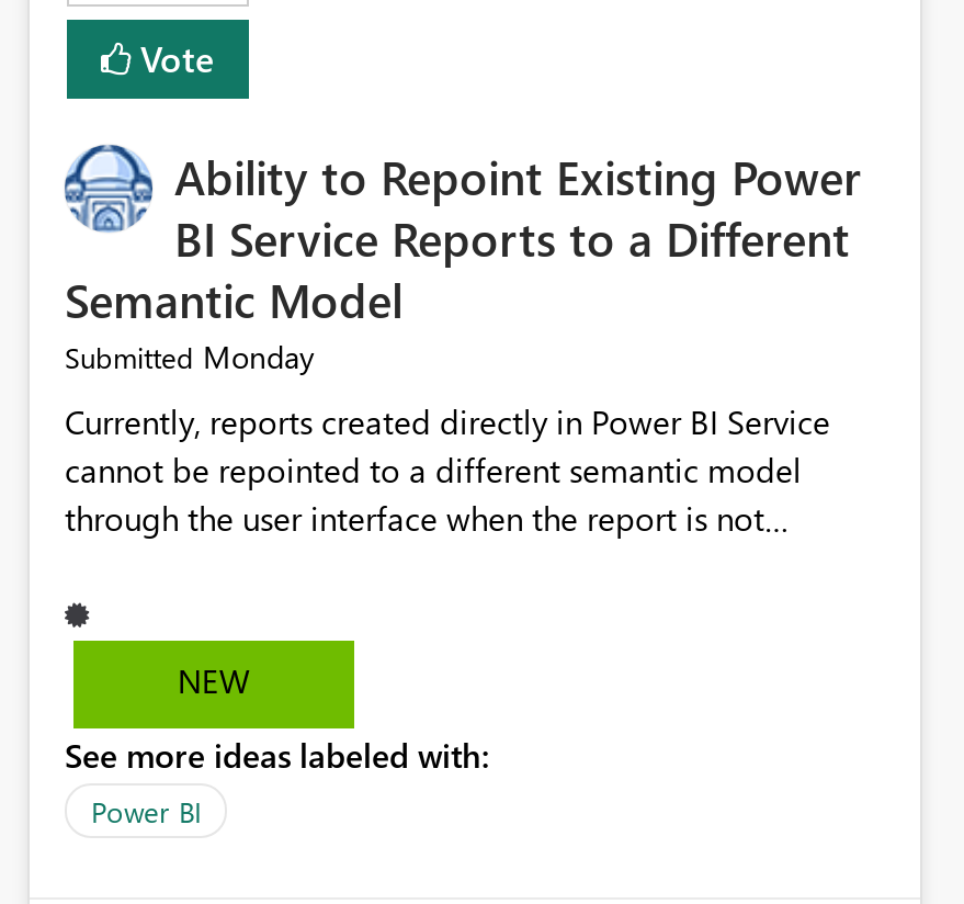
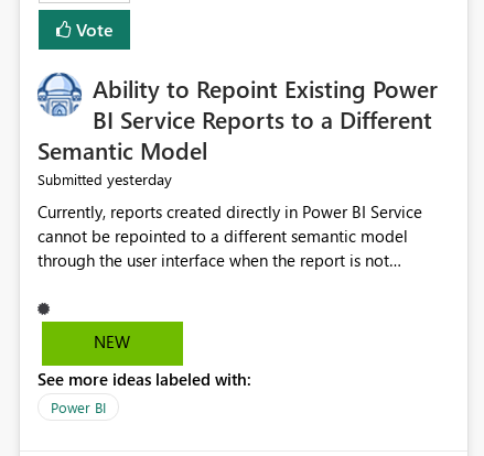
- Submitted Monday
+ Submitted yesterday
